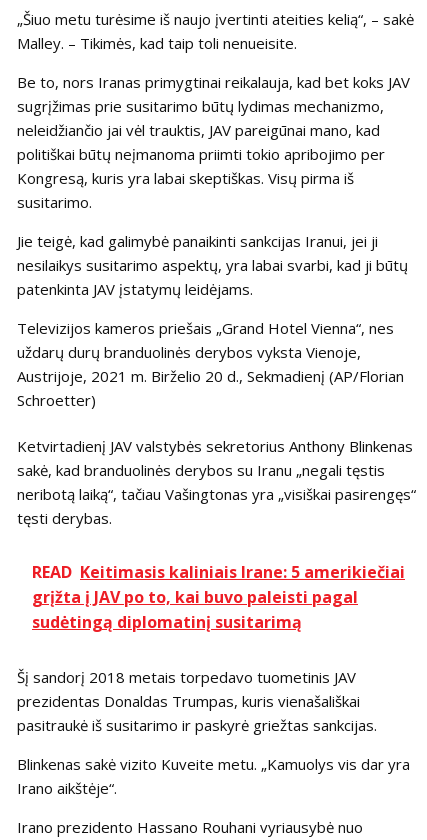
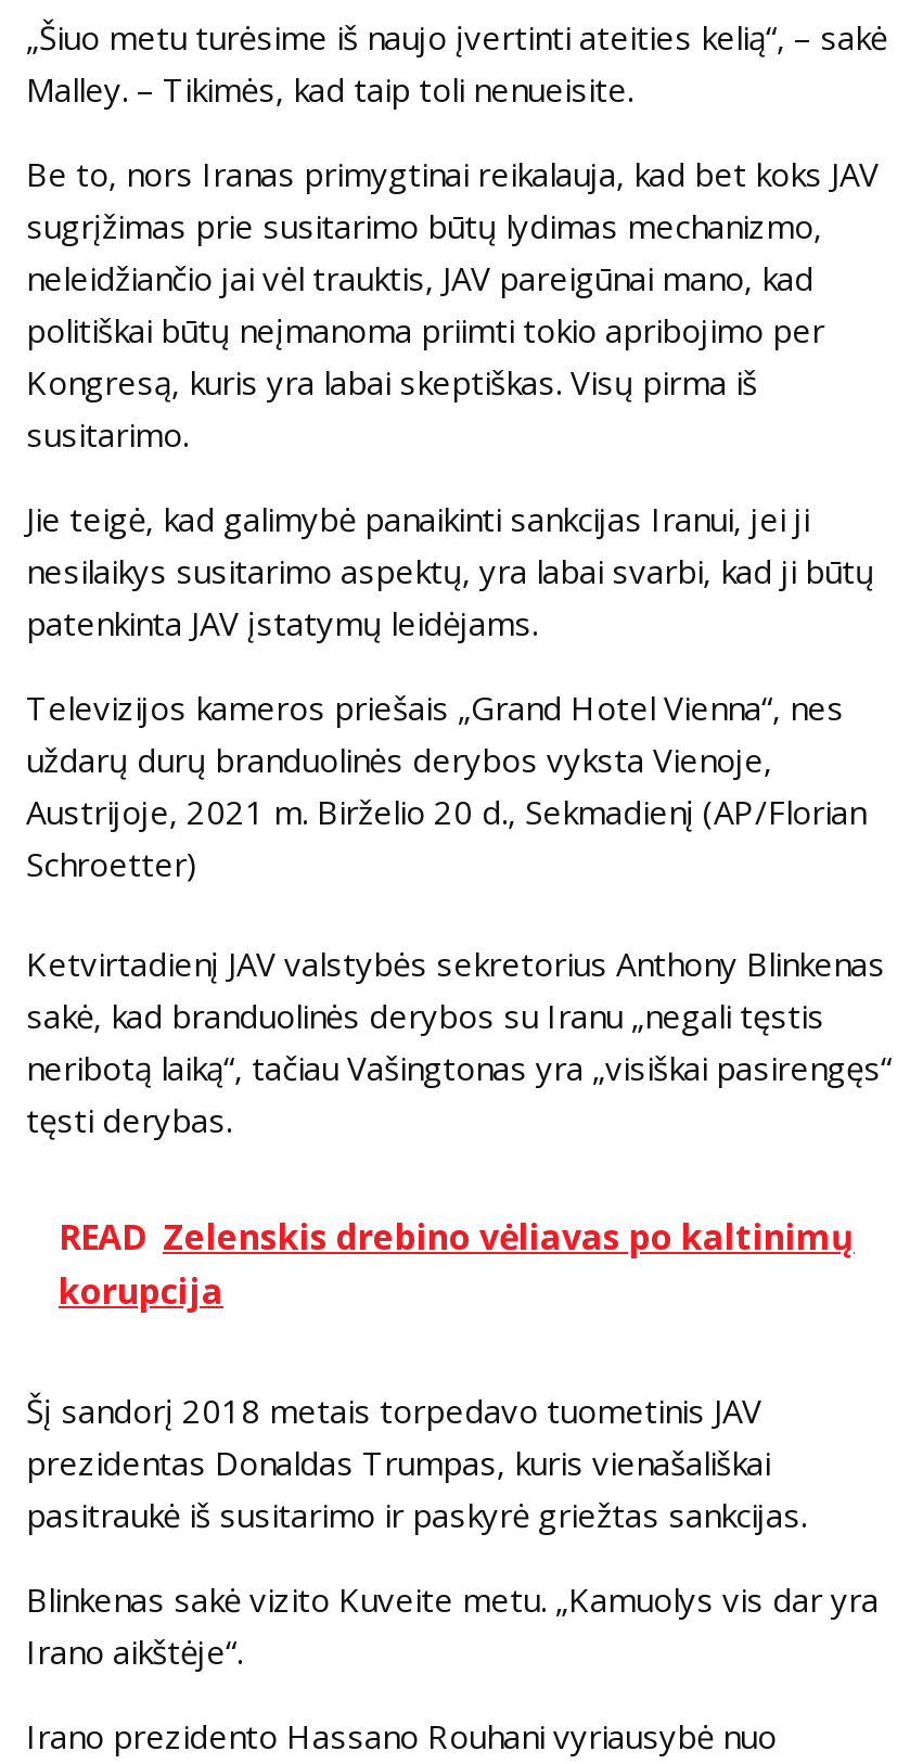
- READ Keitimasis kaliniais Irane: 5 amerikiečiai
- grįžta į JAV po to, kai buvo paleisti pagal
- sudėtingą diplomatinį susitarimą
+ READ Zelenskis drebino vėliavas po kaltinimų
+ korupcija
